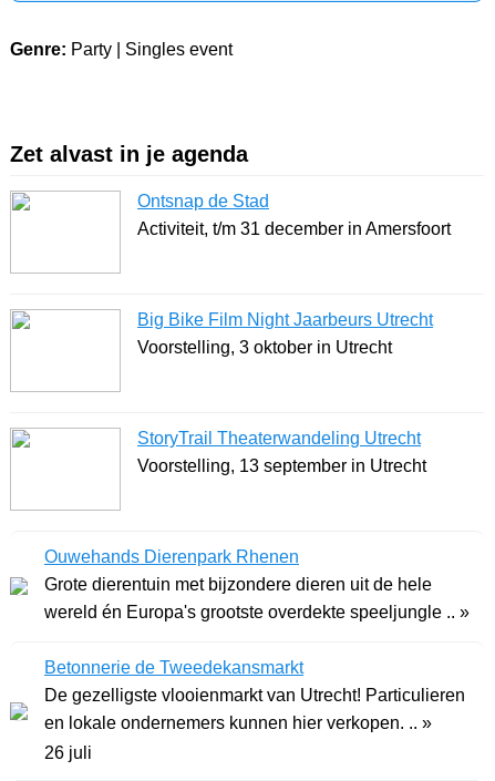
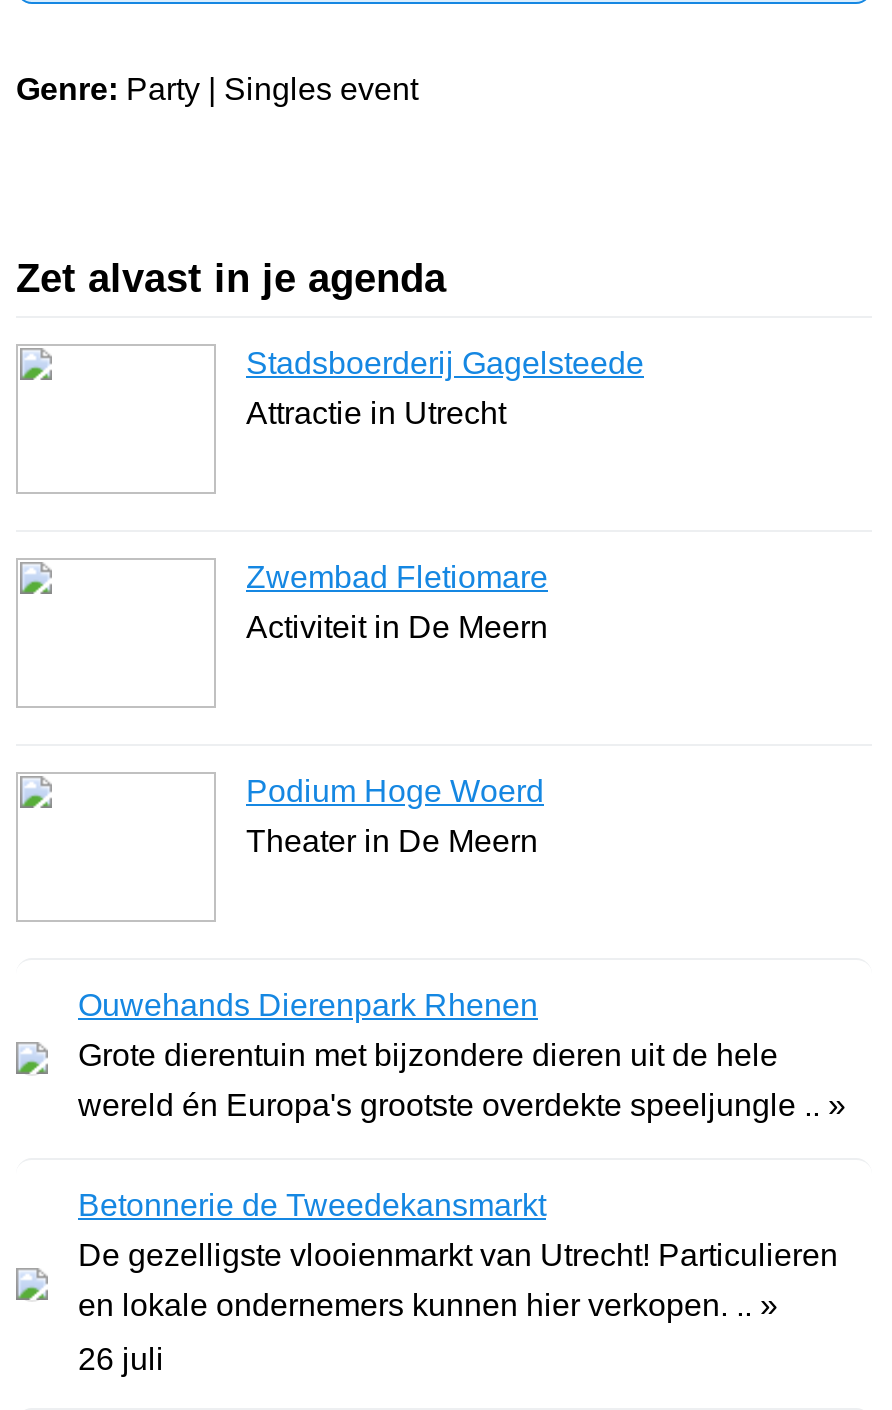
- Ontsnap de Stad
+ Stadsboerderij Gagelsteede

- Activiteit, t/m 31 december in Amersfoort
+ Attractie in Utrecht

- Big Bike Film Night Jaarbeurs Utrecht
+ Zwembad Fletiomare

- Voorstelling, 3 oktober in Utrecht
+ Activiteit in De Meern

- StoryTrail Theaterwandeling Utrecht
+ Podium Hoge Woerd

- Voorstelling, 13 september in Utrecht
+ Theater in De Meern
